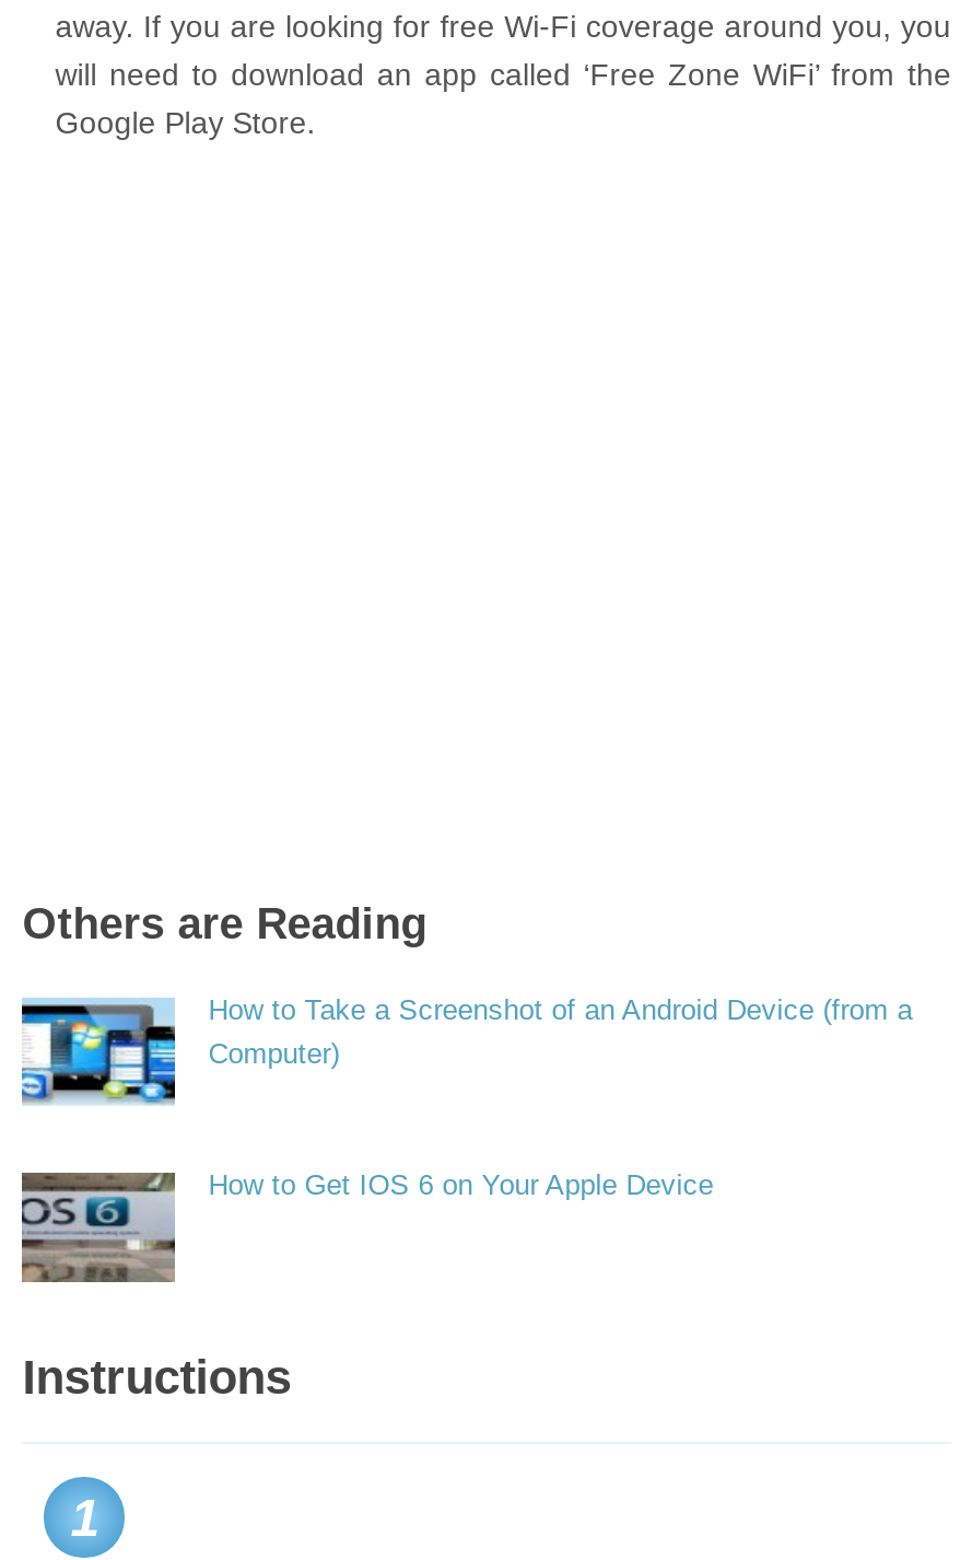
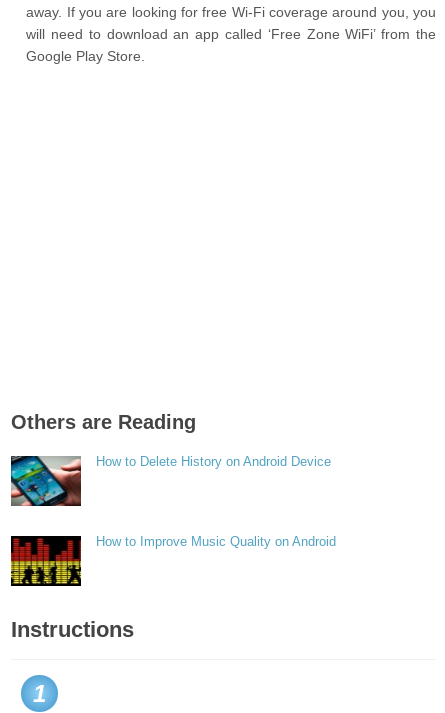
- [image]
- How to Take a Screenshot of an Android Device (from a
- Computer)
+ [image]
+ How to Delete History on Android Device

- [image]
- How to Get IOS 6 on Your Apple Device
+ [image]
+ How to Improve Music Quality on Android
